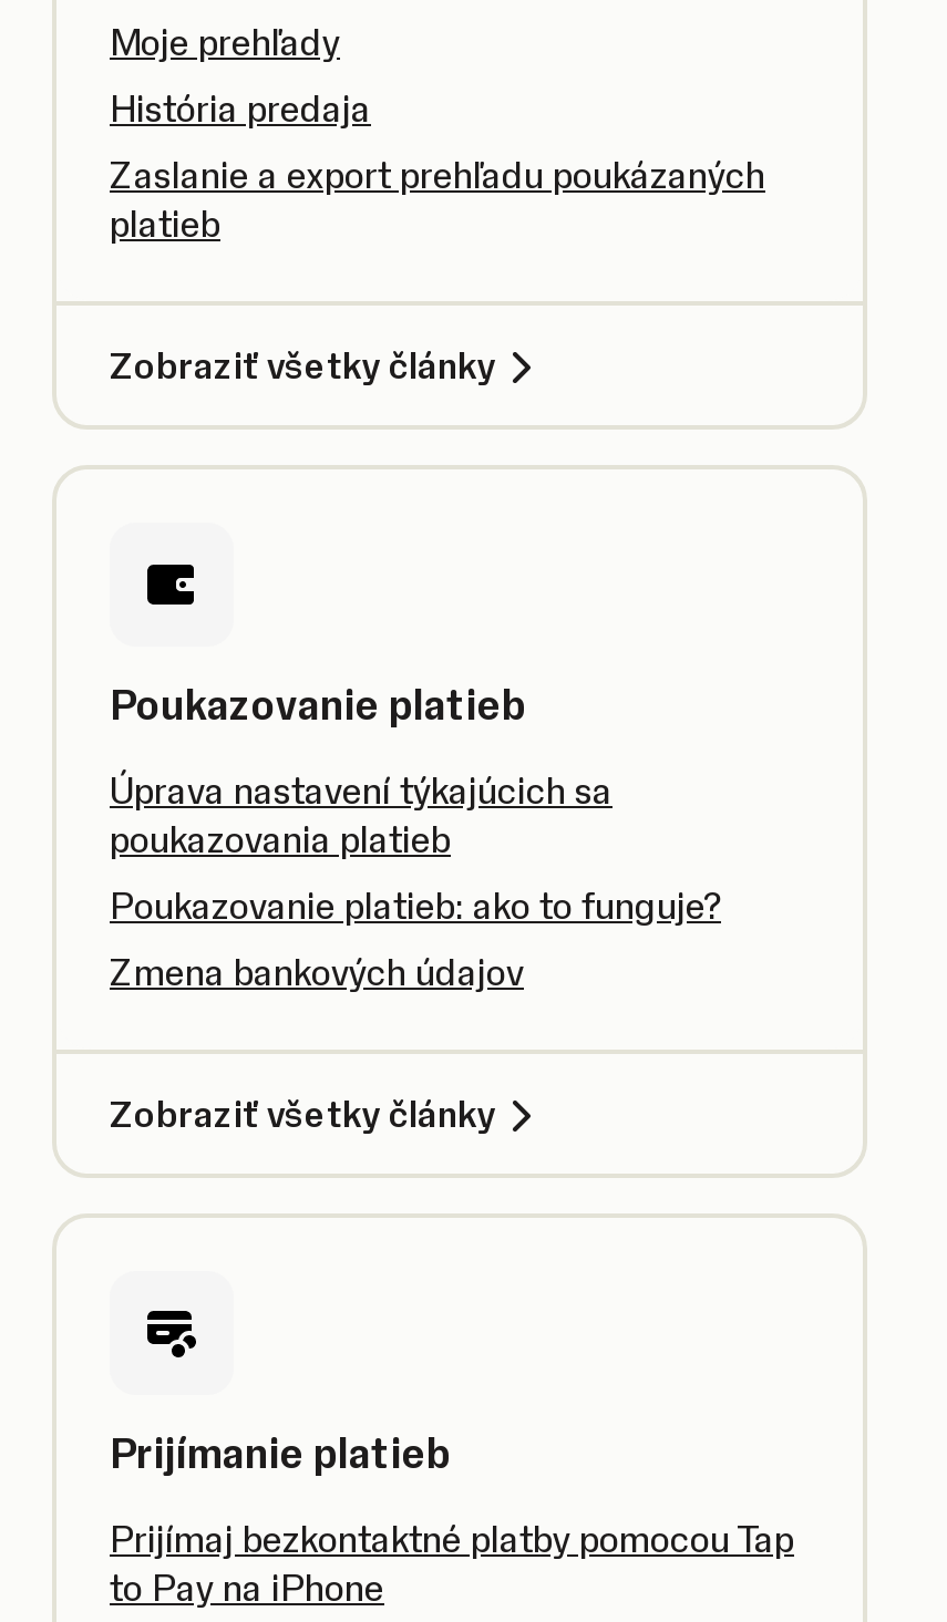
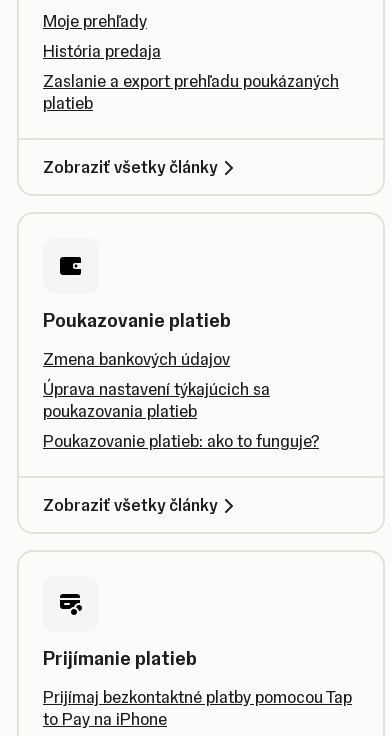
moved down: Úprava nastavení týkajúcich sa | poukazovania platieb | Poukazovanie platieb: ako to funguje?

moved up: Zmena bankových údajov
